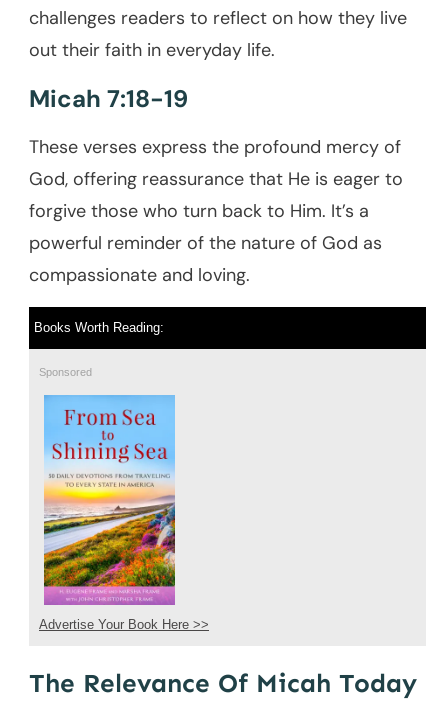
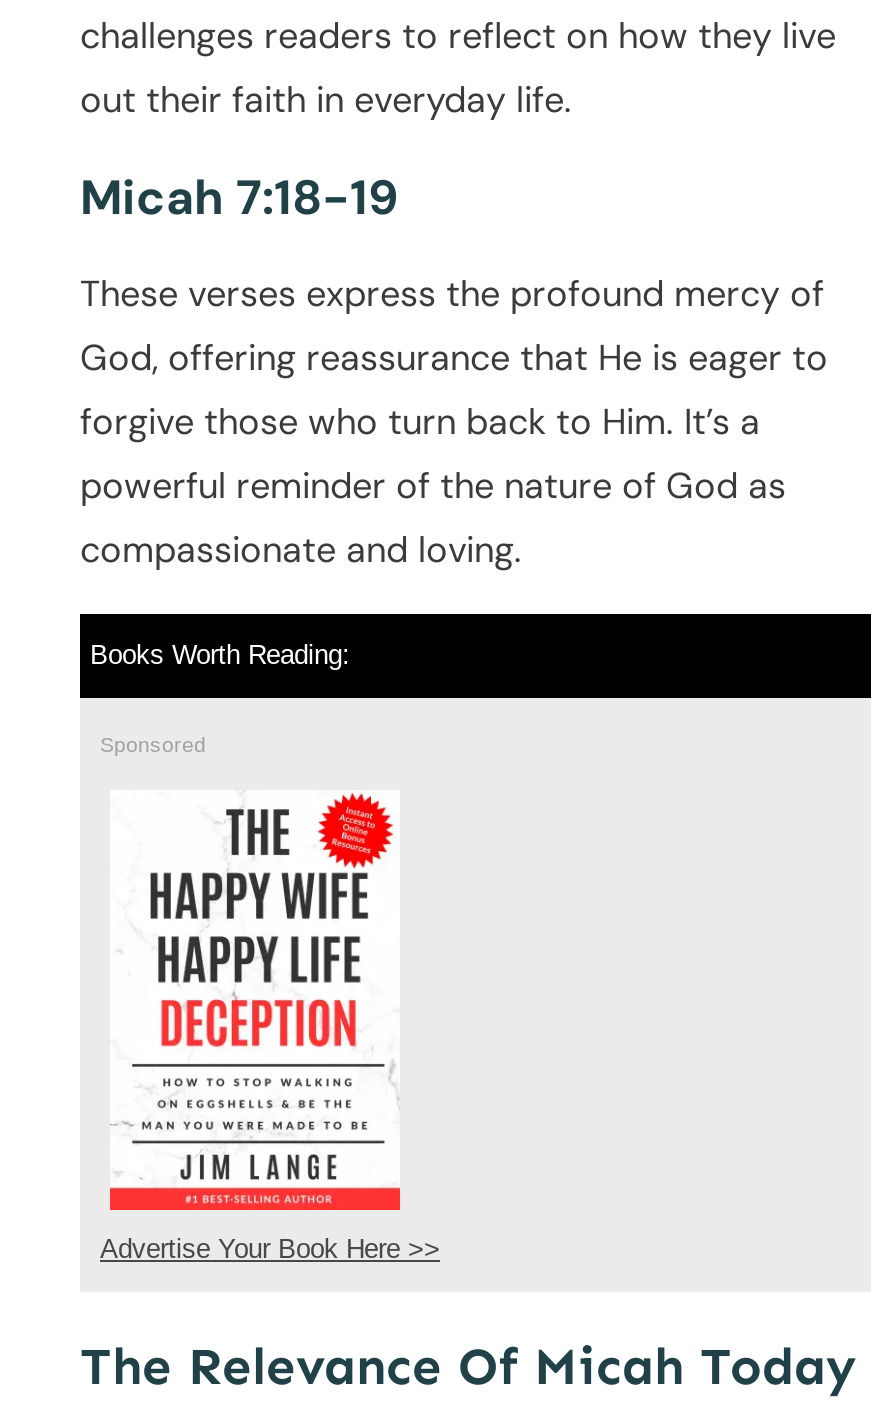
- [image]
+ [image]
